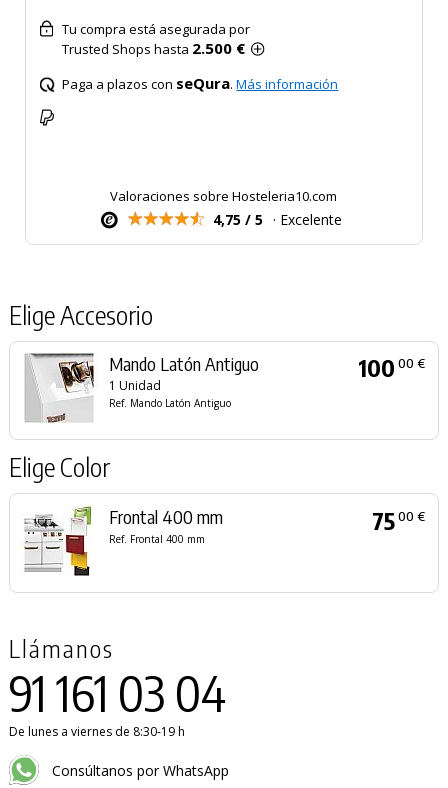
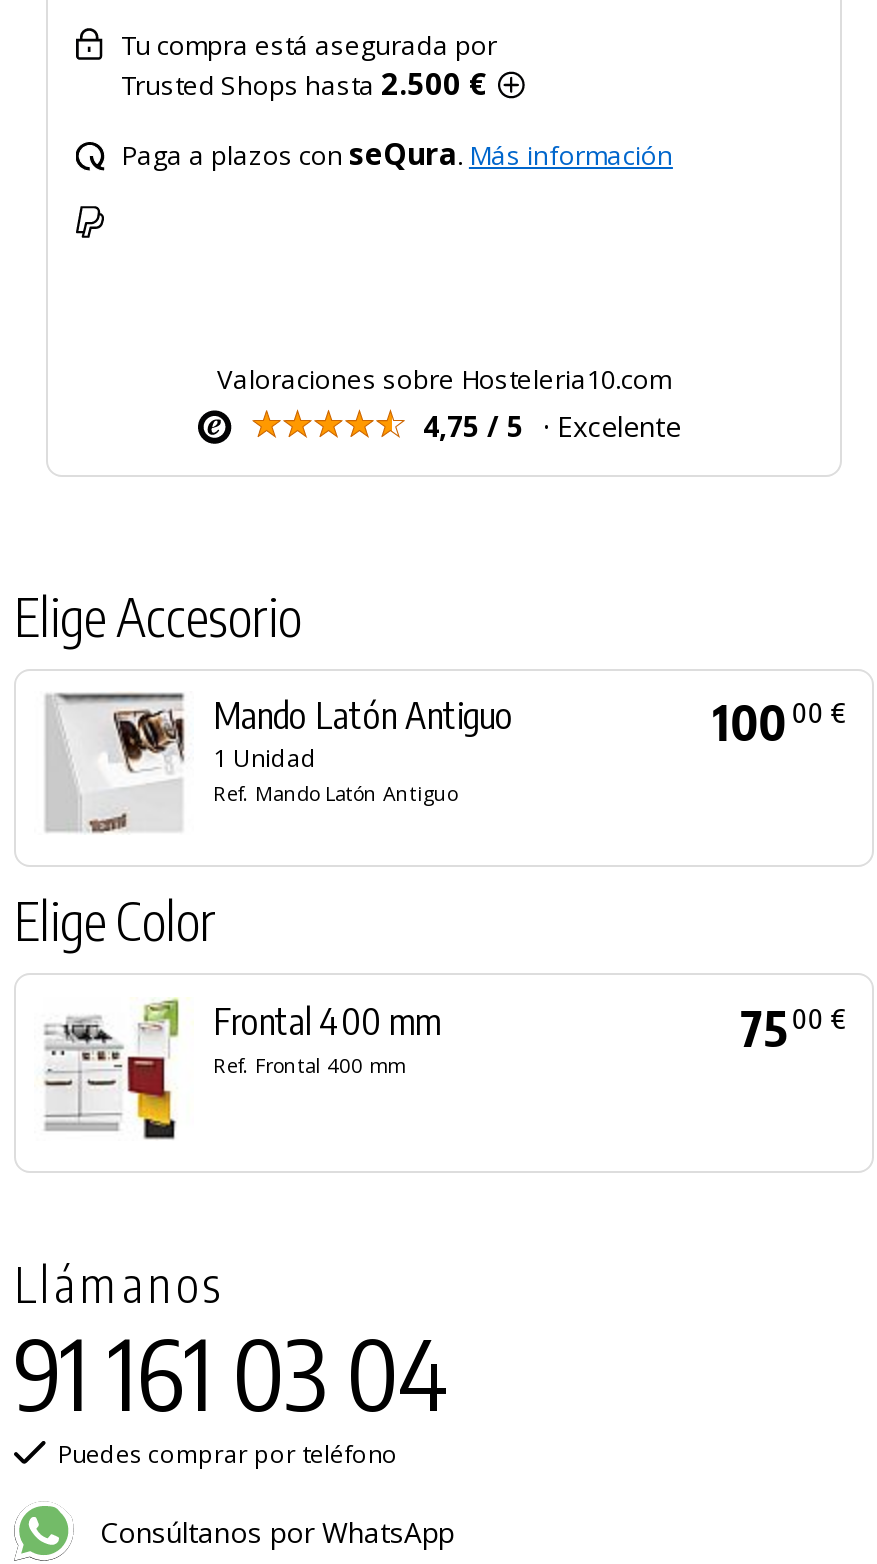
- De lunes a viernes de 8:30-19 h
+ Puedes comprar por teléfono
